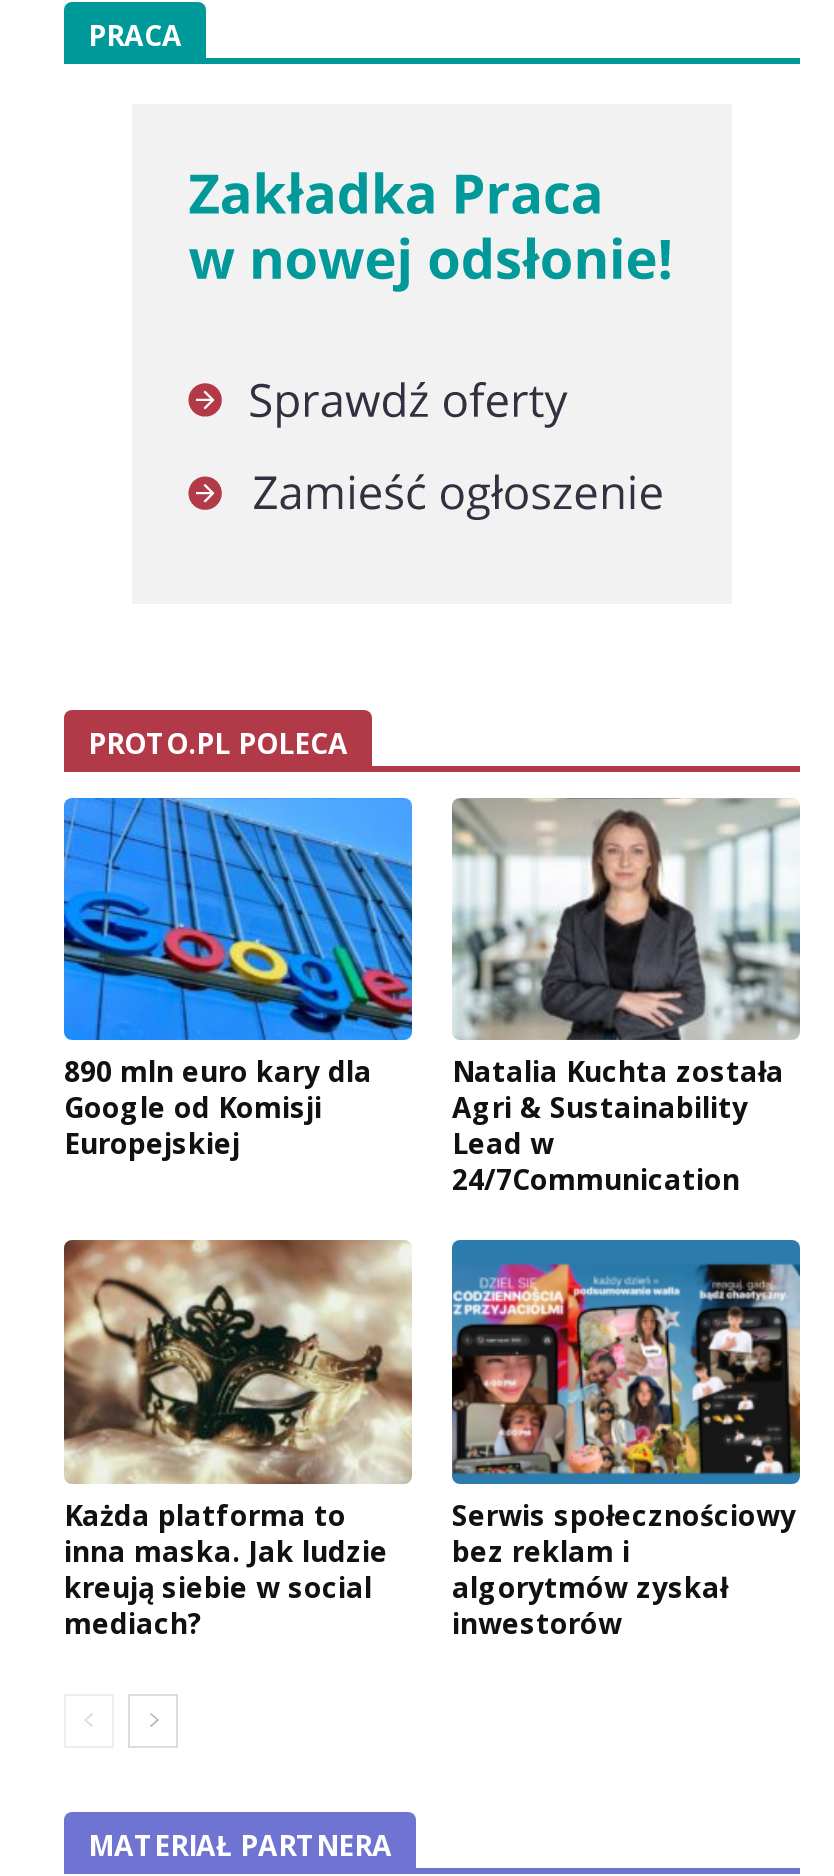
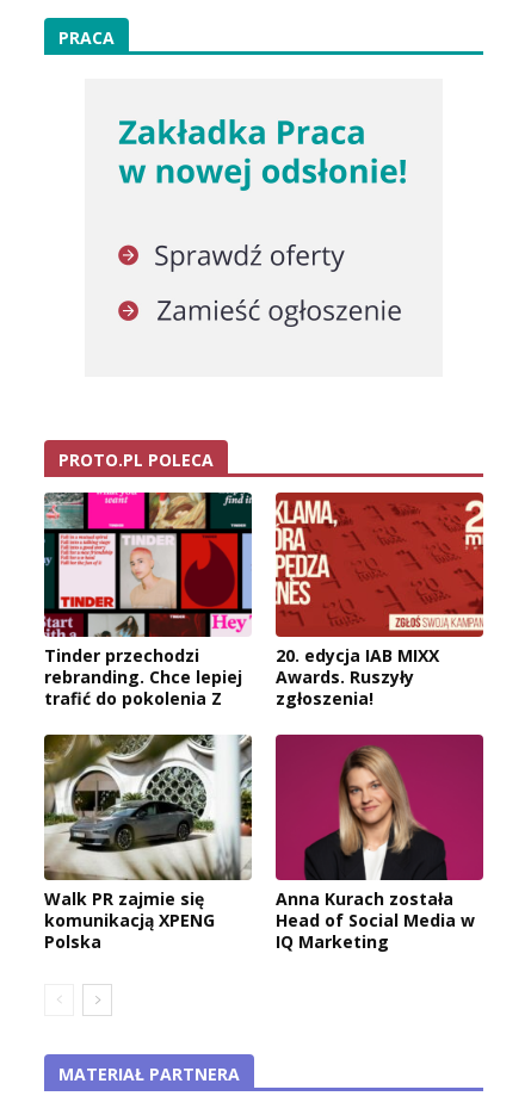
- [image]
- 890 mln euro kary dla
- Google od Komisji
- Europejskiej
+ [image]
+ Tinder przechodzi
+ rebranding. Chce lepiej
+ trafić do pokolenia Z

- [image]
+ [image]

- Natalia Kuchta została
- Agri & Sustainability
- Lead w
- 24/7Communication
+ 20. edycja IAB MIXX
+ Awards. Ruszyły
+ zgłoszenia!

- [image]
- Każda platforma to
- inna maska. Jak ludzie
- kreują siebie w social
- mediach?
+ [image]
+ Walk PR zajmie się
+ komunikacją XPENG
+ Polska

- [image]
- Serwis społecznościowy
- bez reklam i
- algorytmów zyskał
- inwestorów
+ [image]
+ Anna Kurach została
+ Head of Social Media w
+ IQ Marketing
